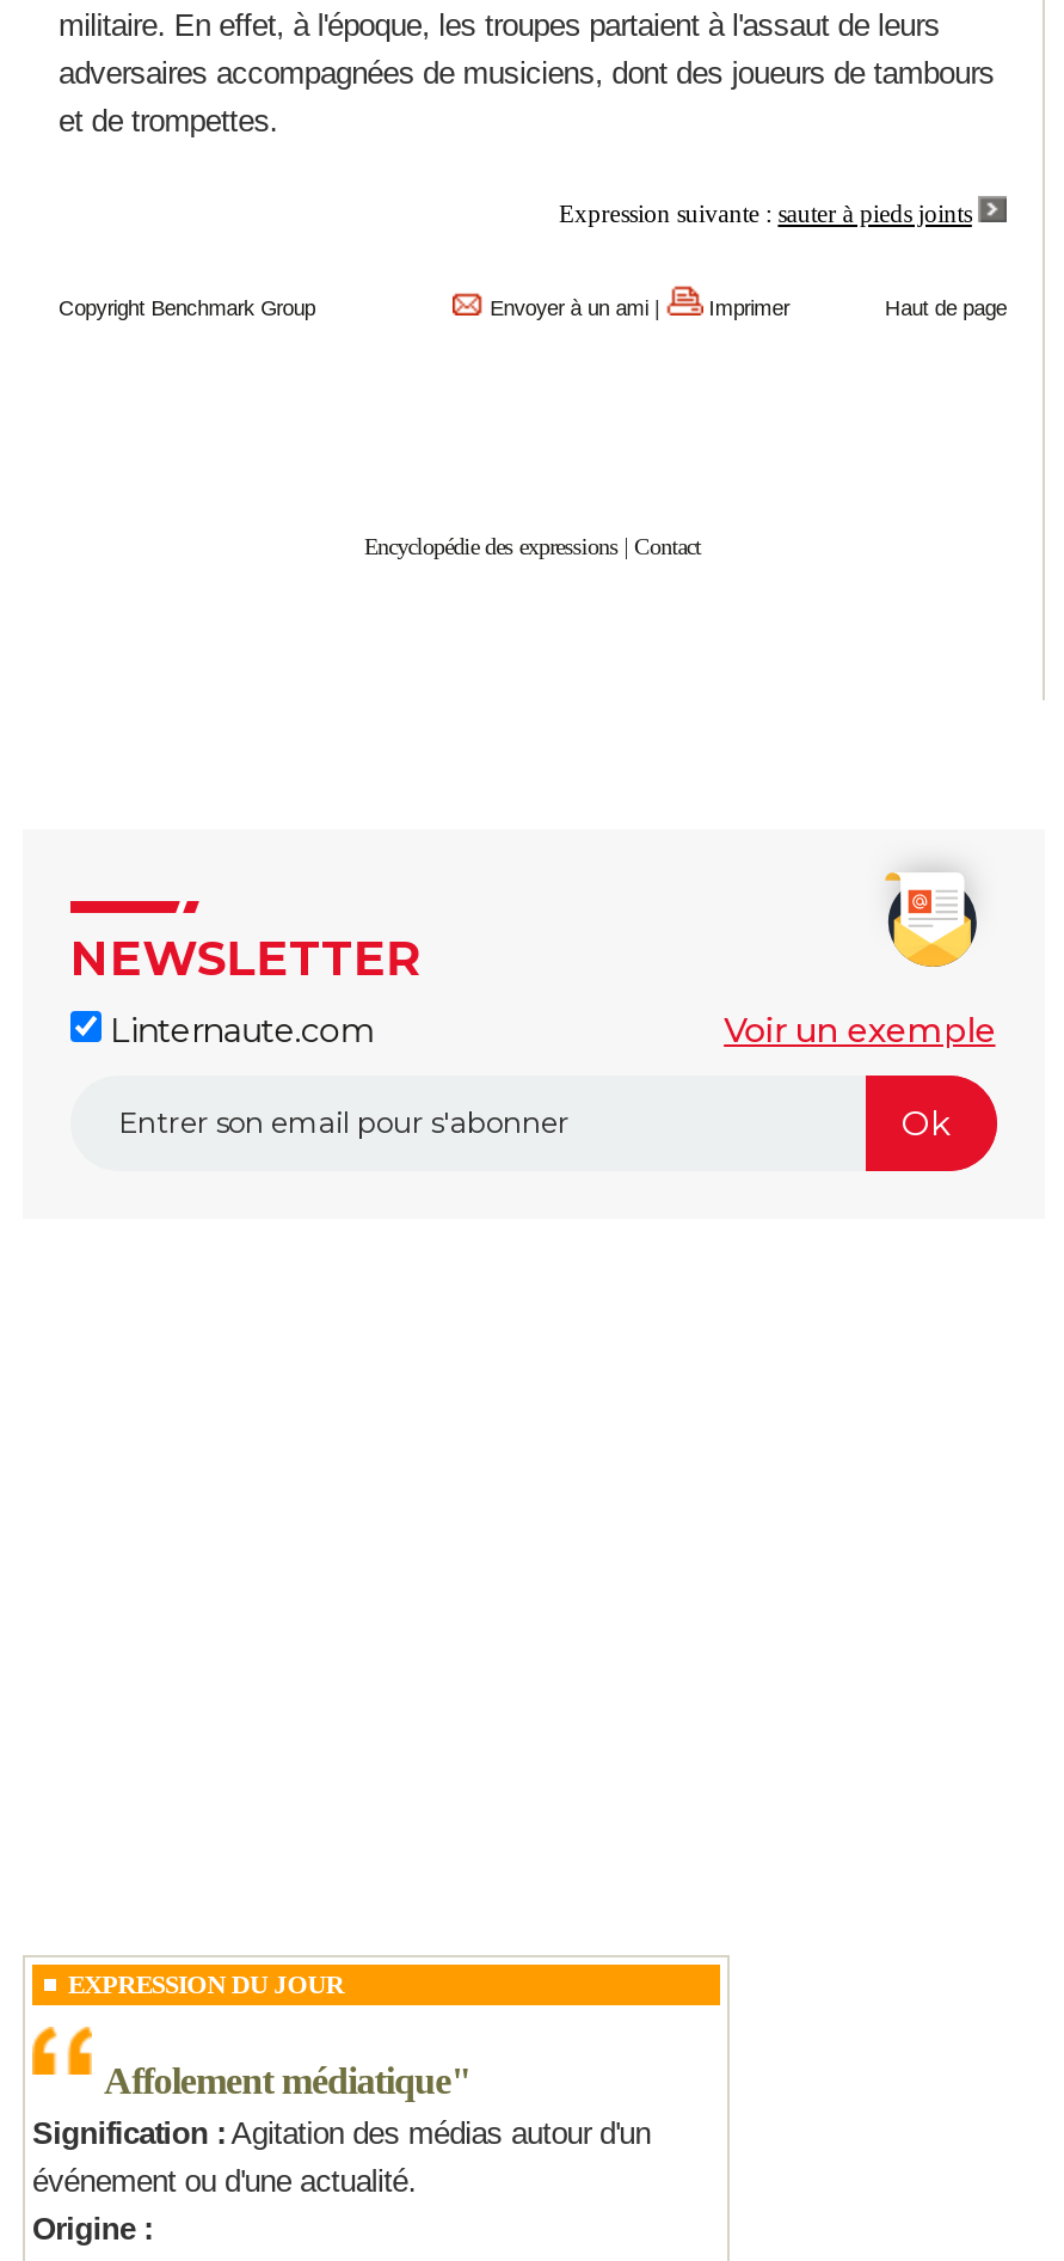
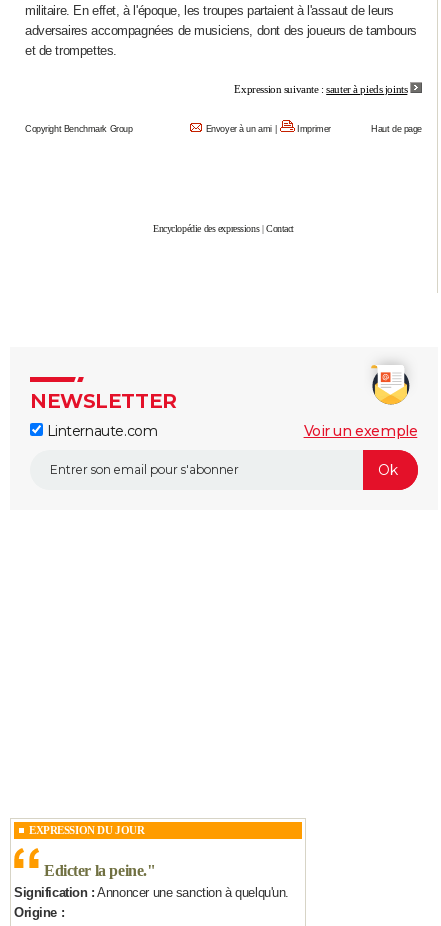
- Affolement médiatique"
- Signification : Agitation des médias autour d'un
- événement ou d'une actualité.
+ Edicter la peine. "
+ Signification : Annoncer une sanction à quelqu'un.
